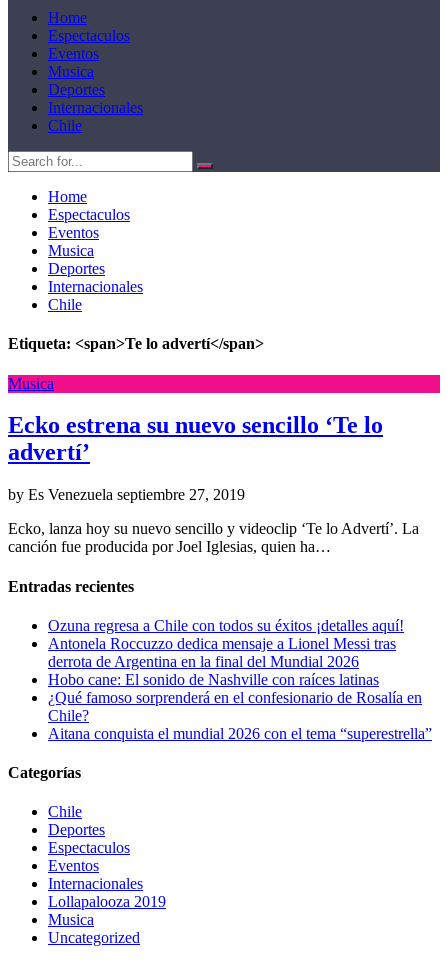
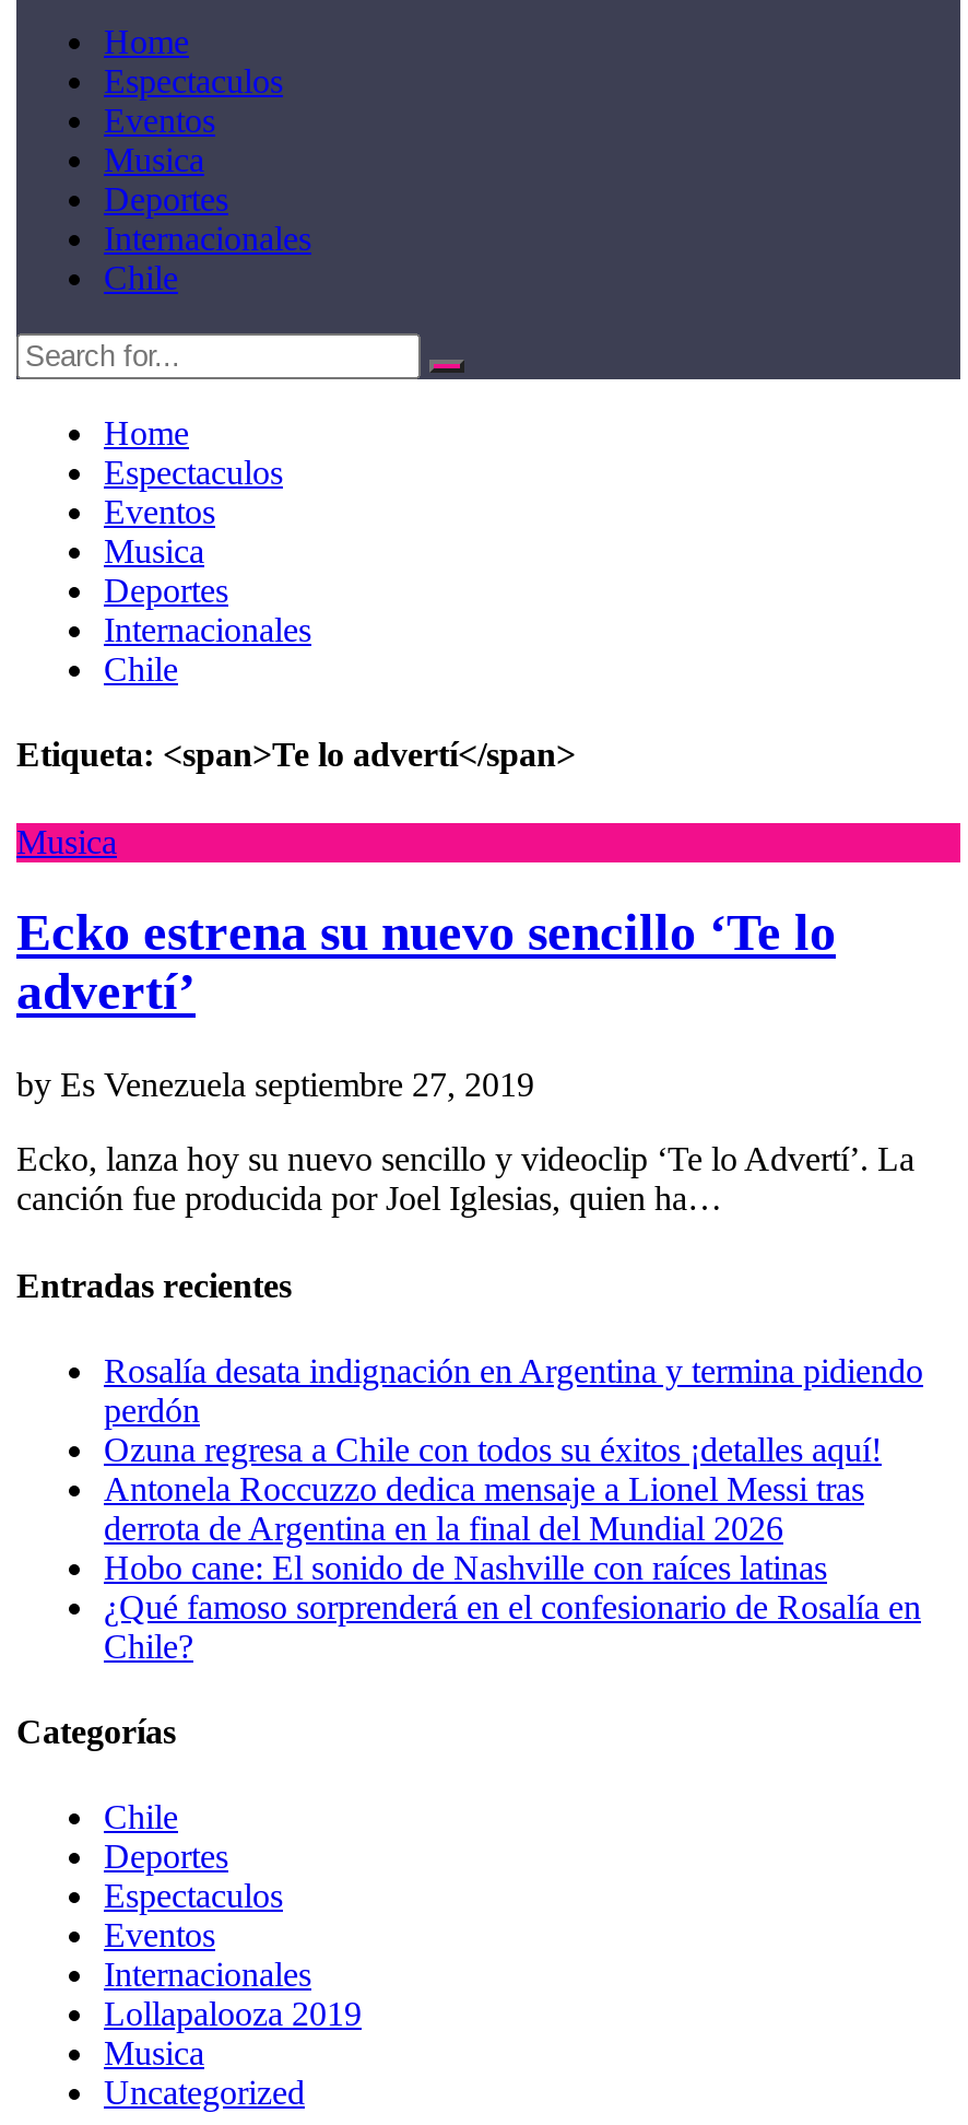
+ Rosalía desata indignación en Argentina y termina pidiendo
+ perdón

moved down: Ozuna regresa a Chile con todos su éxitos ¡detalles aquí! | Antonela Roccuzzo dedica mensaje a Lionel Messi tras | derrota de Argentina en la final del Mundial 2026 | Hobo cane: El sonido de Nashville con raíces latinas | ¿Qué famoso sorprenderá en el confesionario de Rosalía en | Chile?

- Aitana conquista el mundial 2026 con el tema “superestrella”
